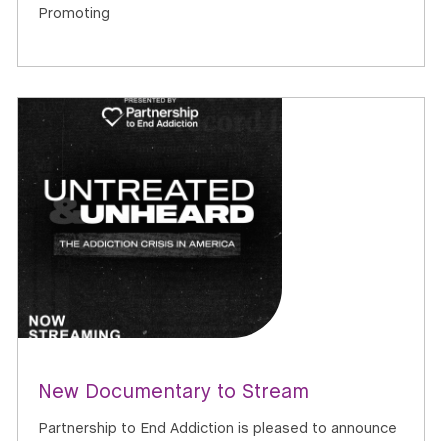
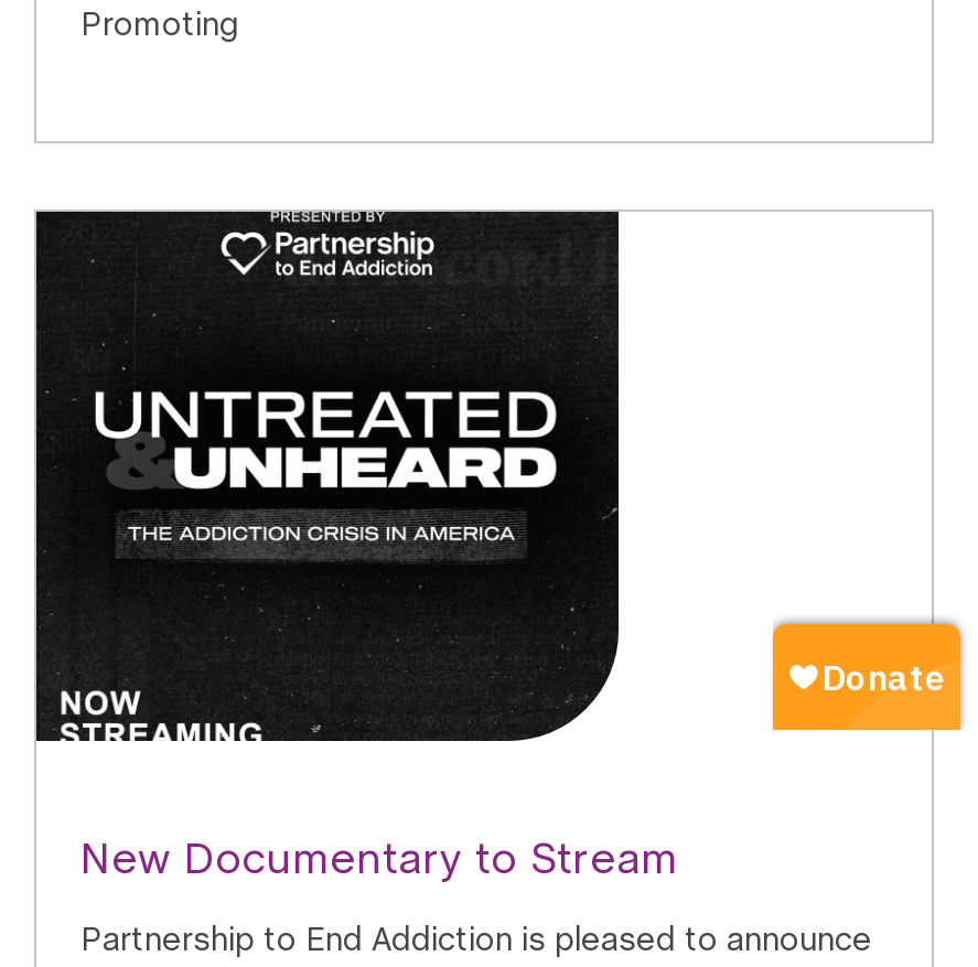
+ [image]
